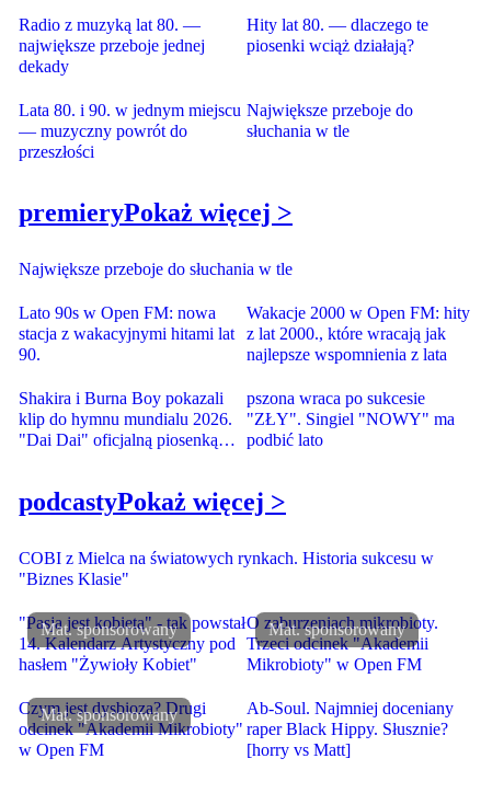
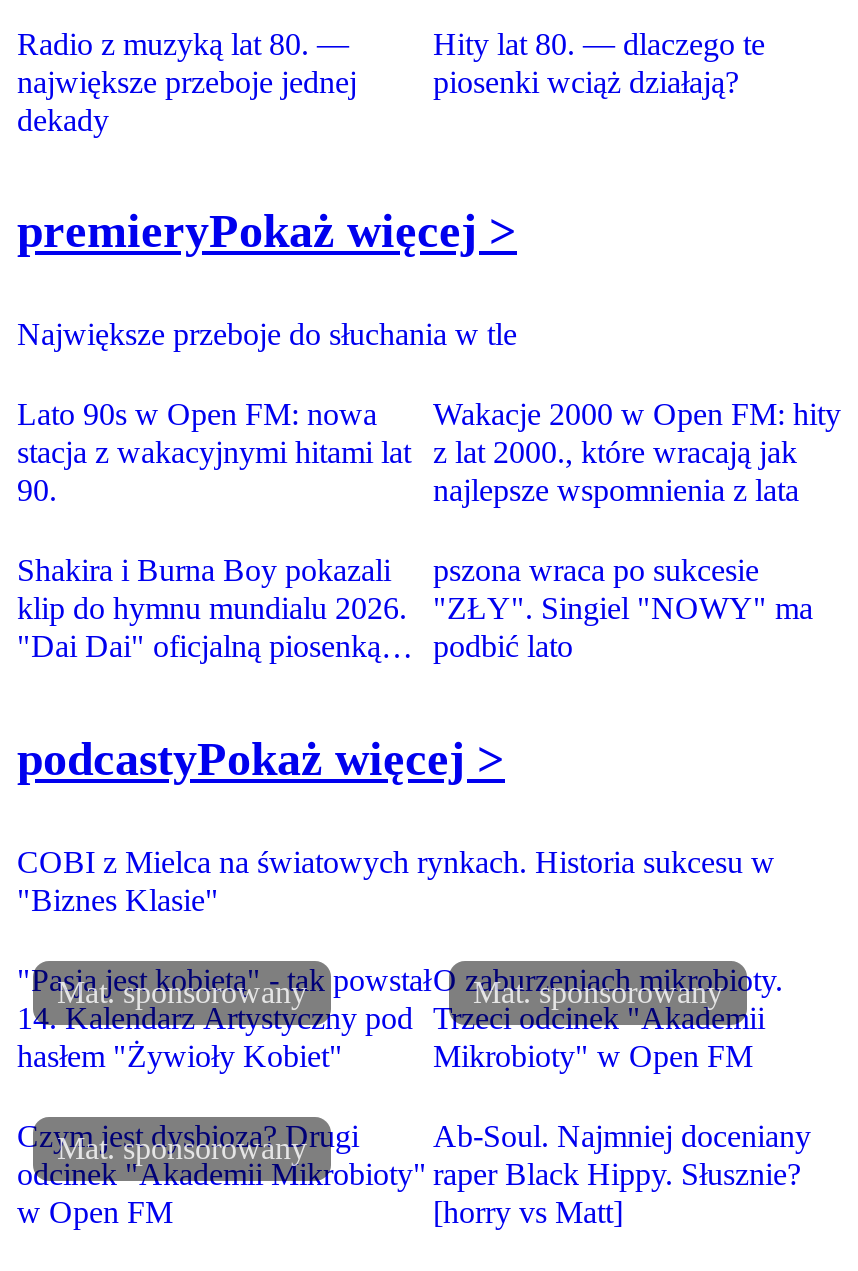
- Lata 80. i 90. w jednym miejscu
- — muzyczny powrót do
- przeszłości

- Największe przeboje do
- słuchania w tle
